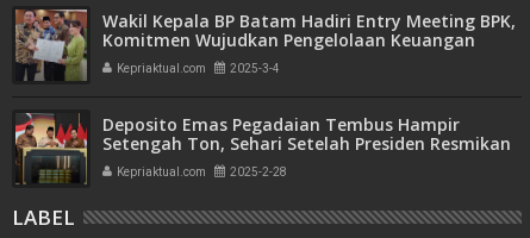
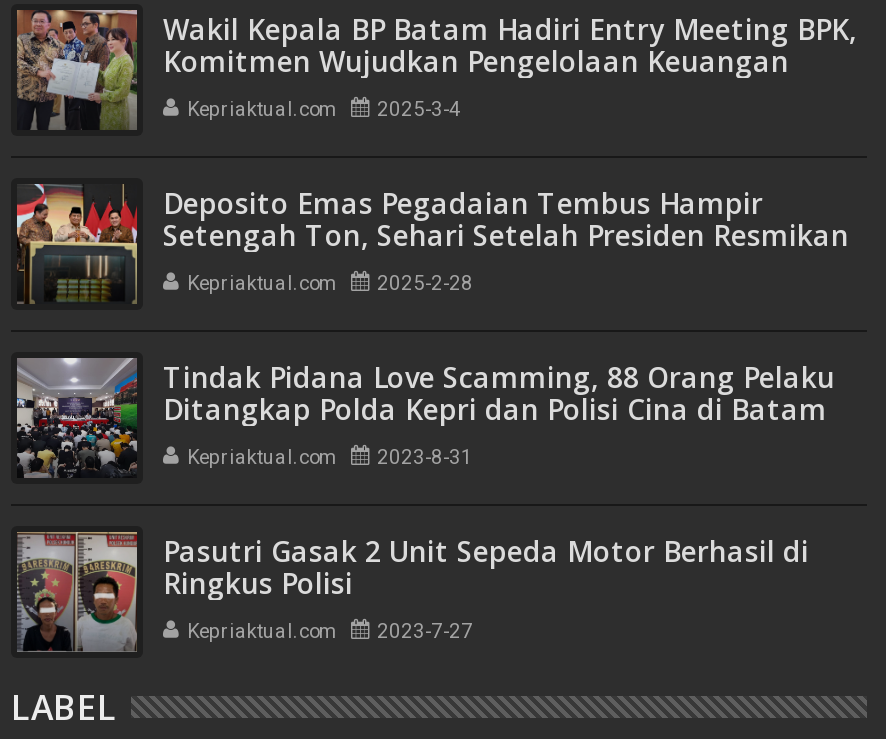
+ [image]
+ Tindak Pidana Love Scamming, 88 Orang Pelaku
+ Ditangkap Polda Kepri dan Polisi Cina di Batam
+ Kepriaktual.com
+ 2023-8-31
+ Pasutri Gasak 2 Unit Sepeda Motor Berhasil di
+ Ringkus Polisi
+ Kepriaktual.com
+ 2023-7-27

+ [image]
